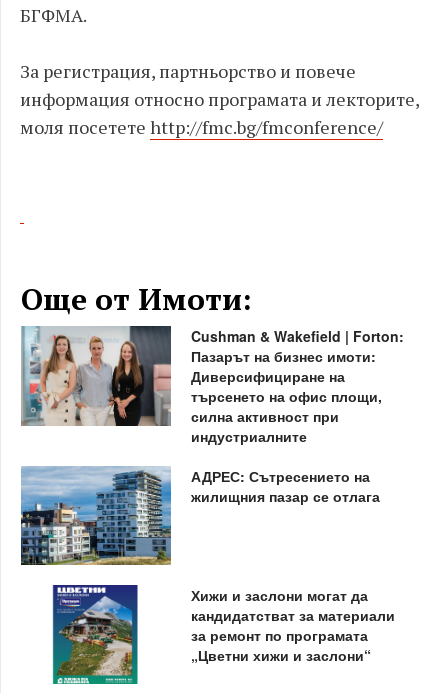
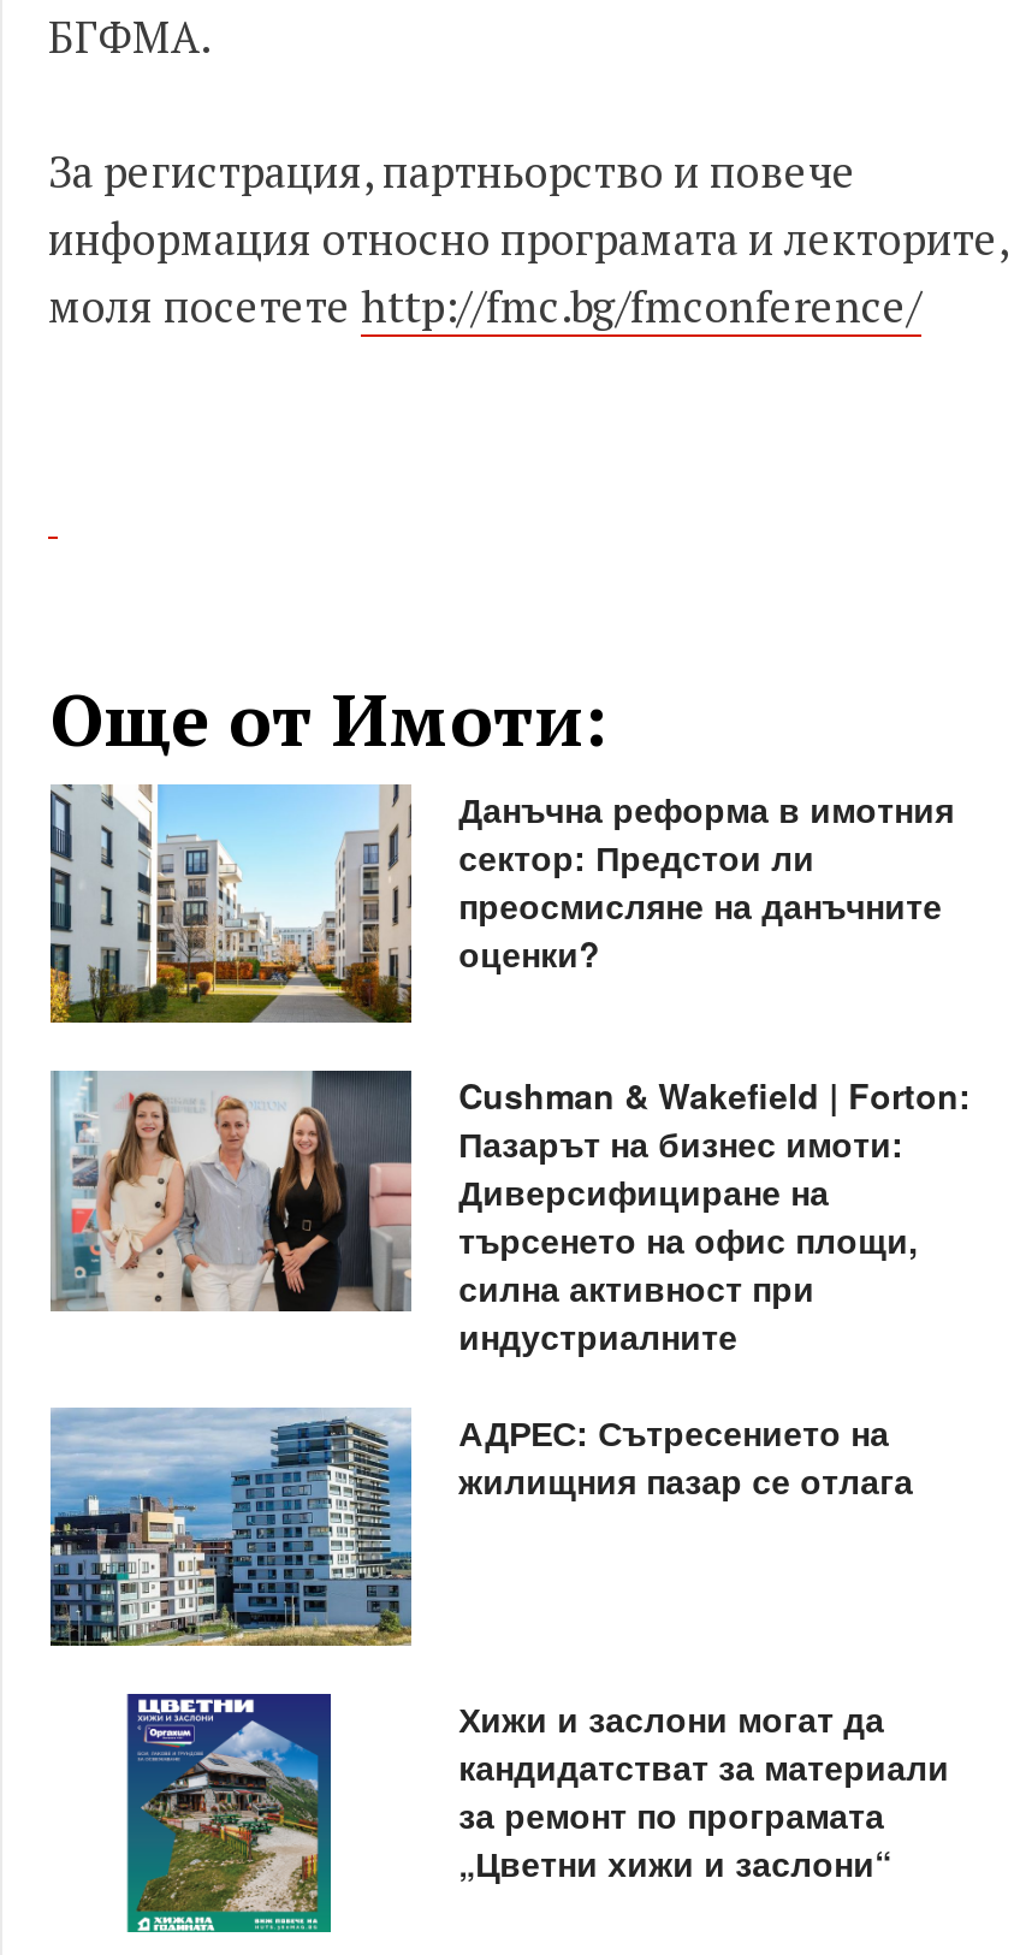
+ [image]
+ Данъчна реформа в имотния
+ сектор: Предстои ли
+ преосмисляне на данъчните
+ оценки?
